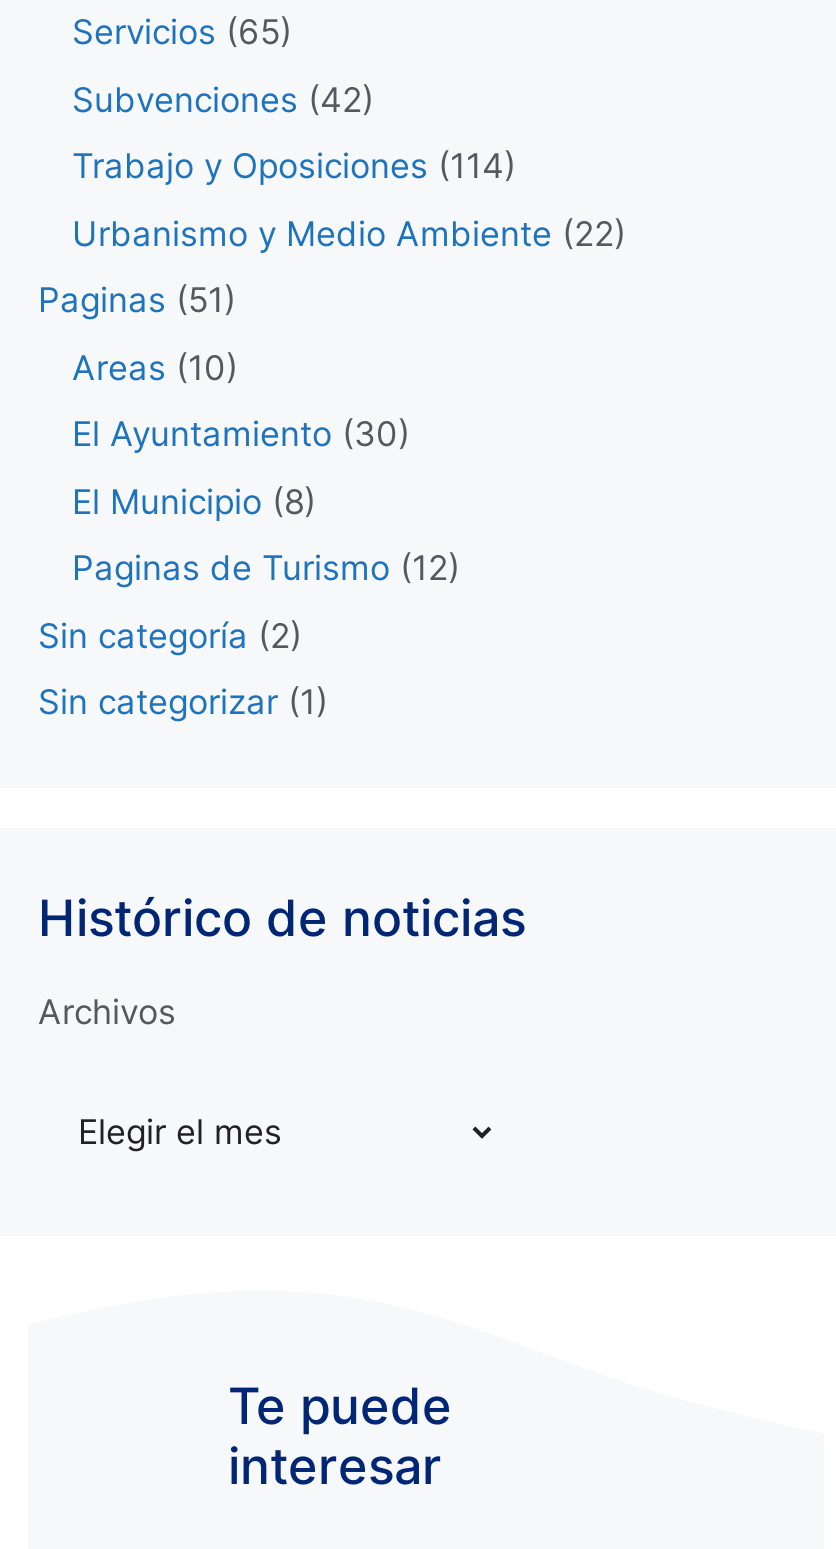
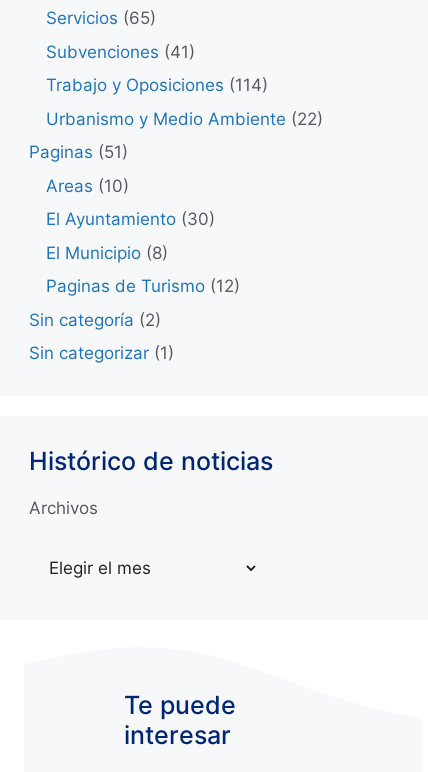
- Subvenciones (42)
+ Subvenciones (41)
